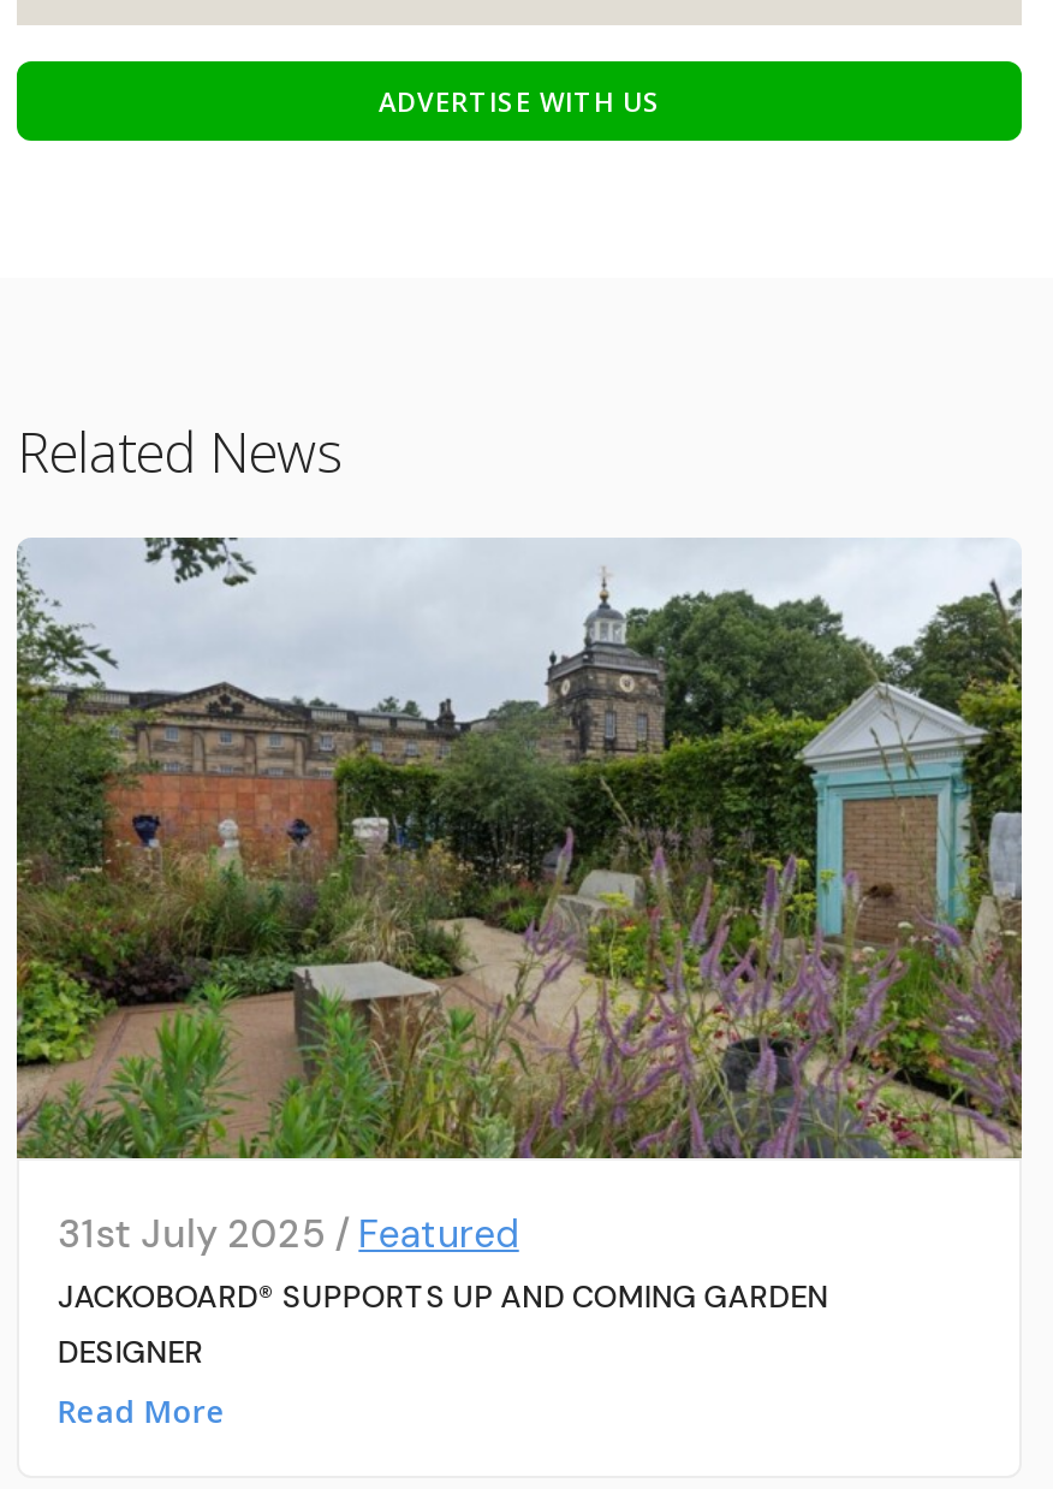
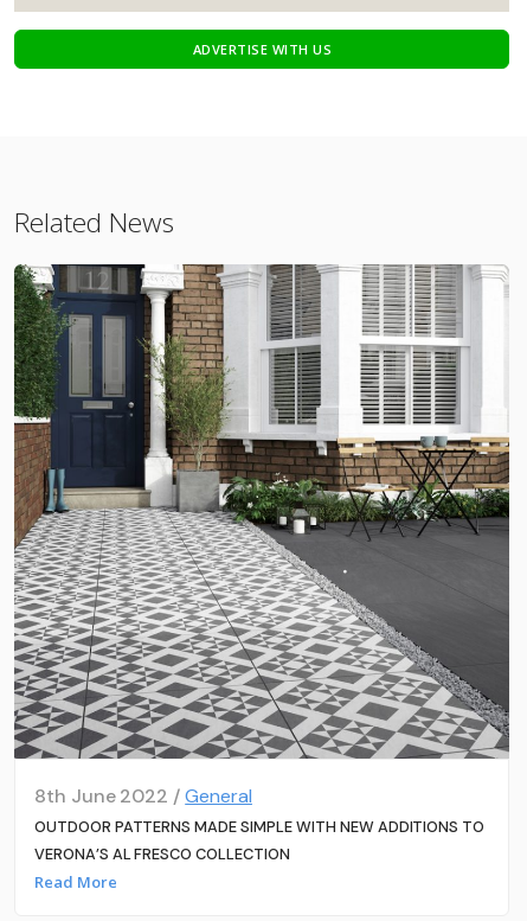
- [image]
- 31st July 2025 / Featured
- JACKOBOARD® SUPPORTS UP AND COMING GARDEN
- DESIGNER
+ [image]
+ 8th June 2022 / General
+ OUTDOOR PATTERNS MADE SIMPLE WITH NEW ADDITIONS TO
+ VERONA’S AL FRESCO COLLECTION
